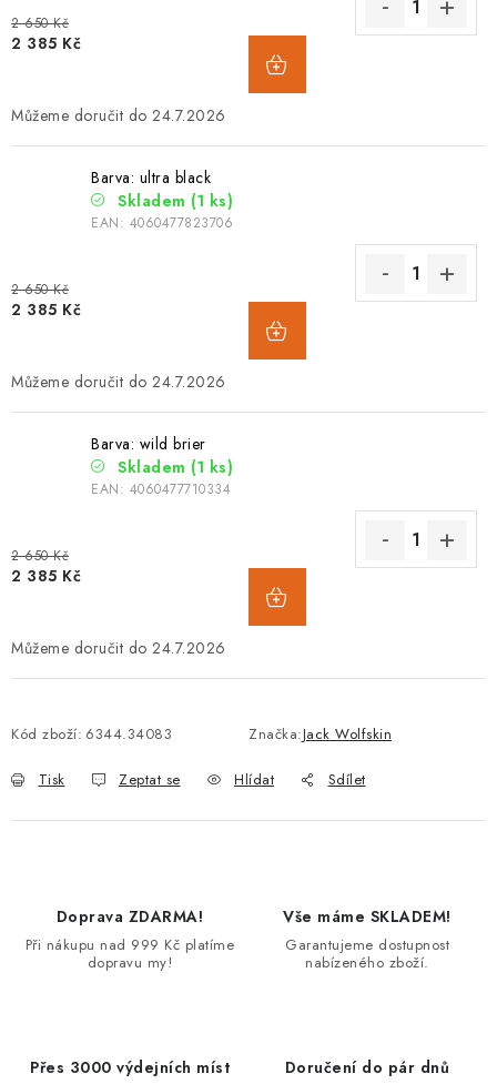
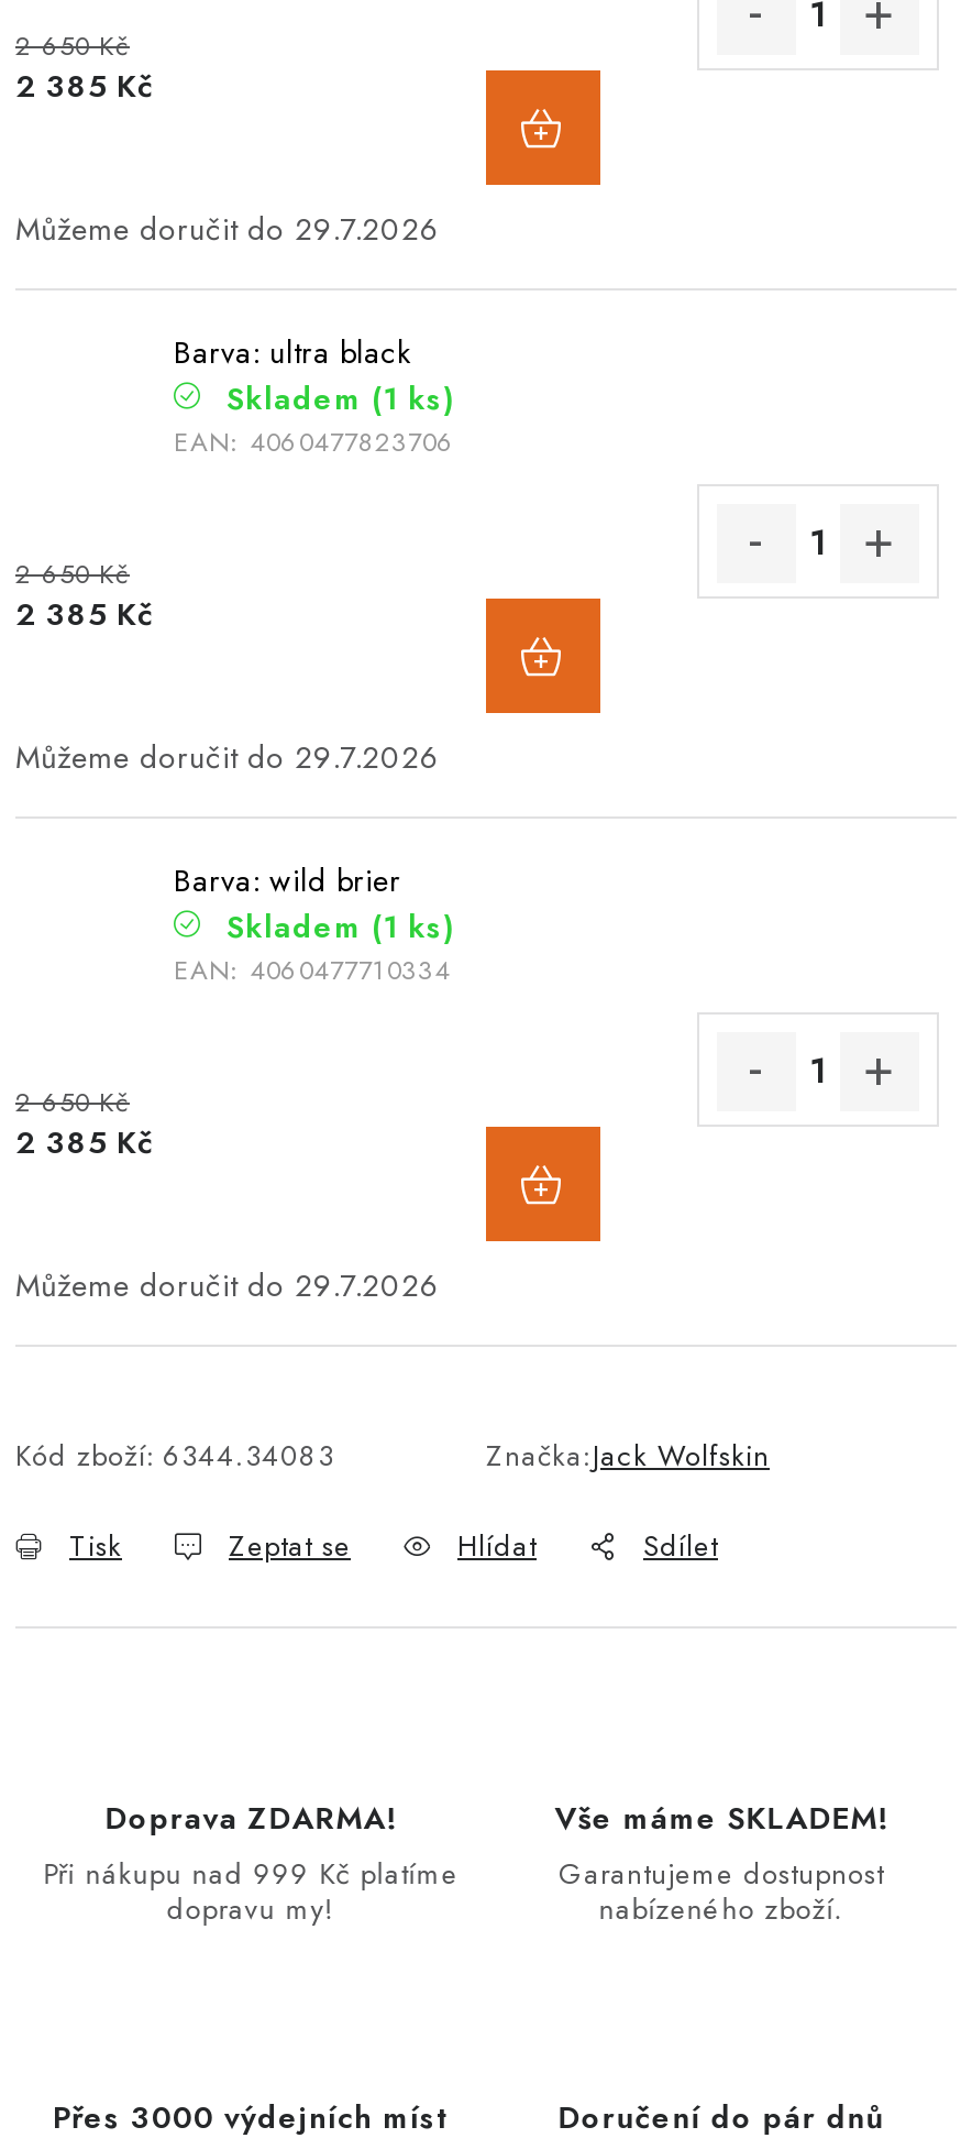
- 24.7.2026
+ 29.7.2026

- 24.7.2026
+ 29.7.2026

- 24.7.2026
+ 29.7.2026
